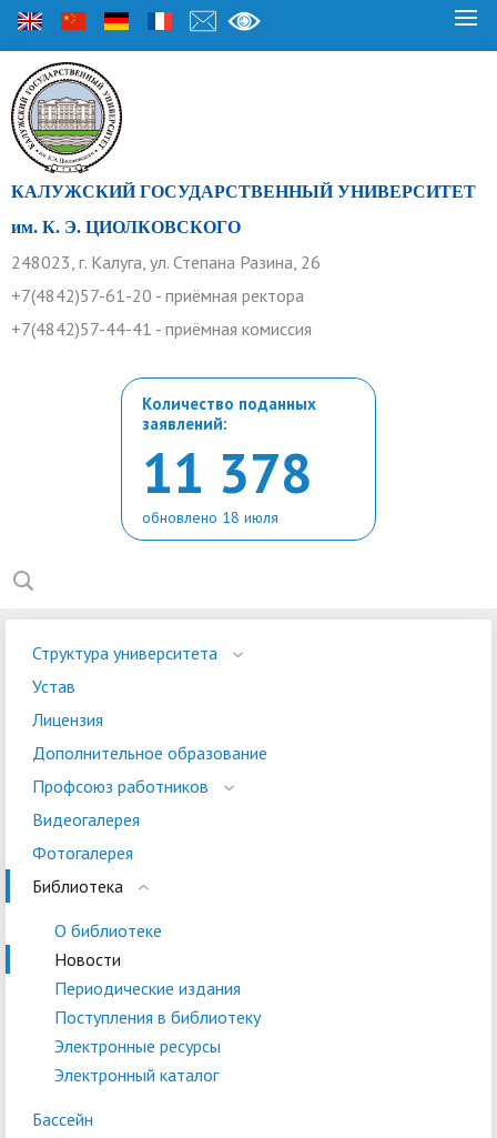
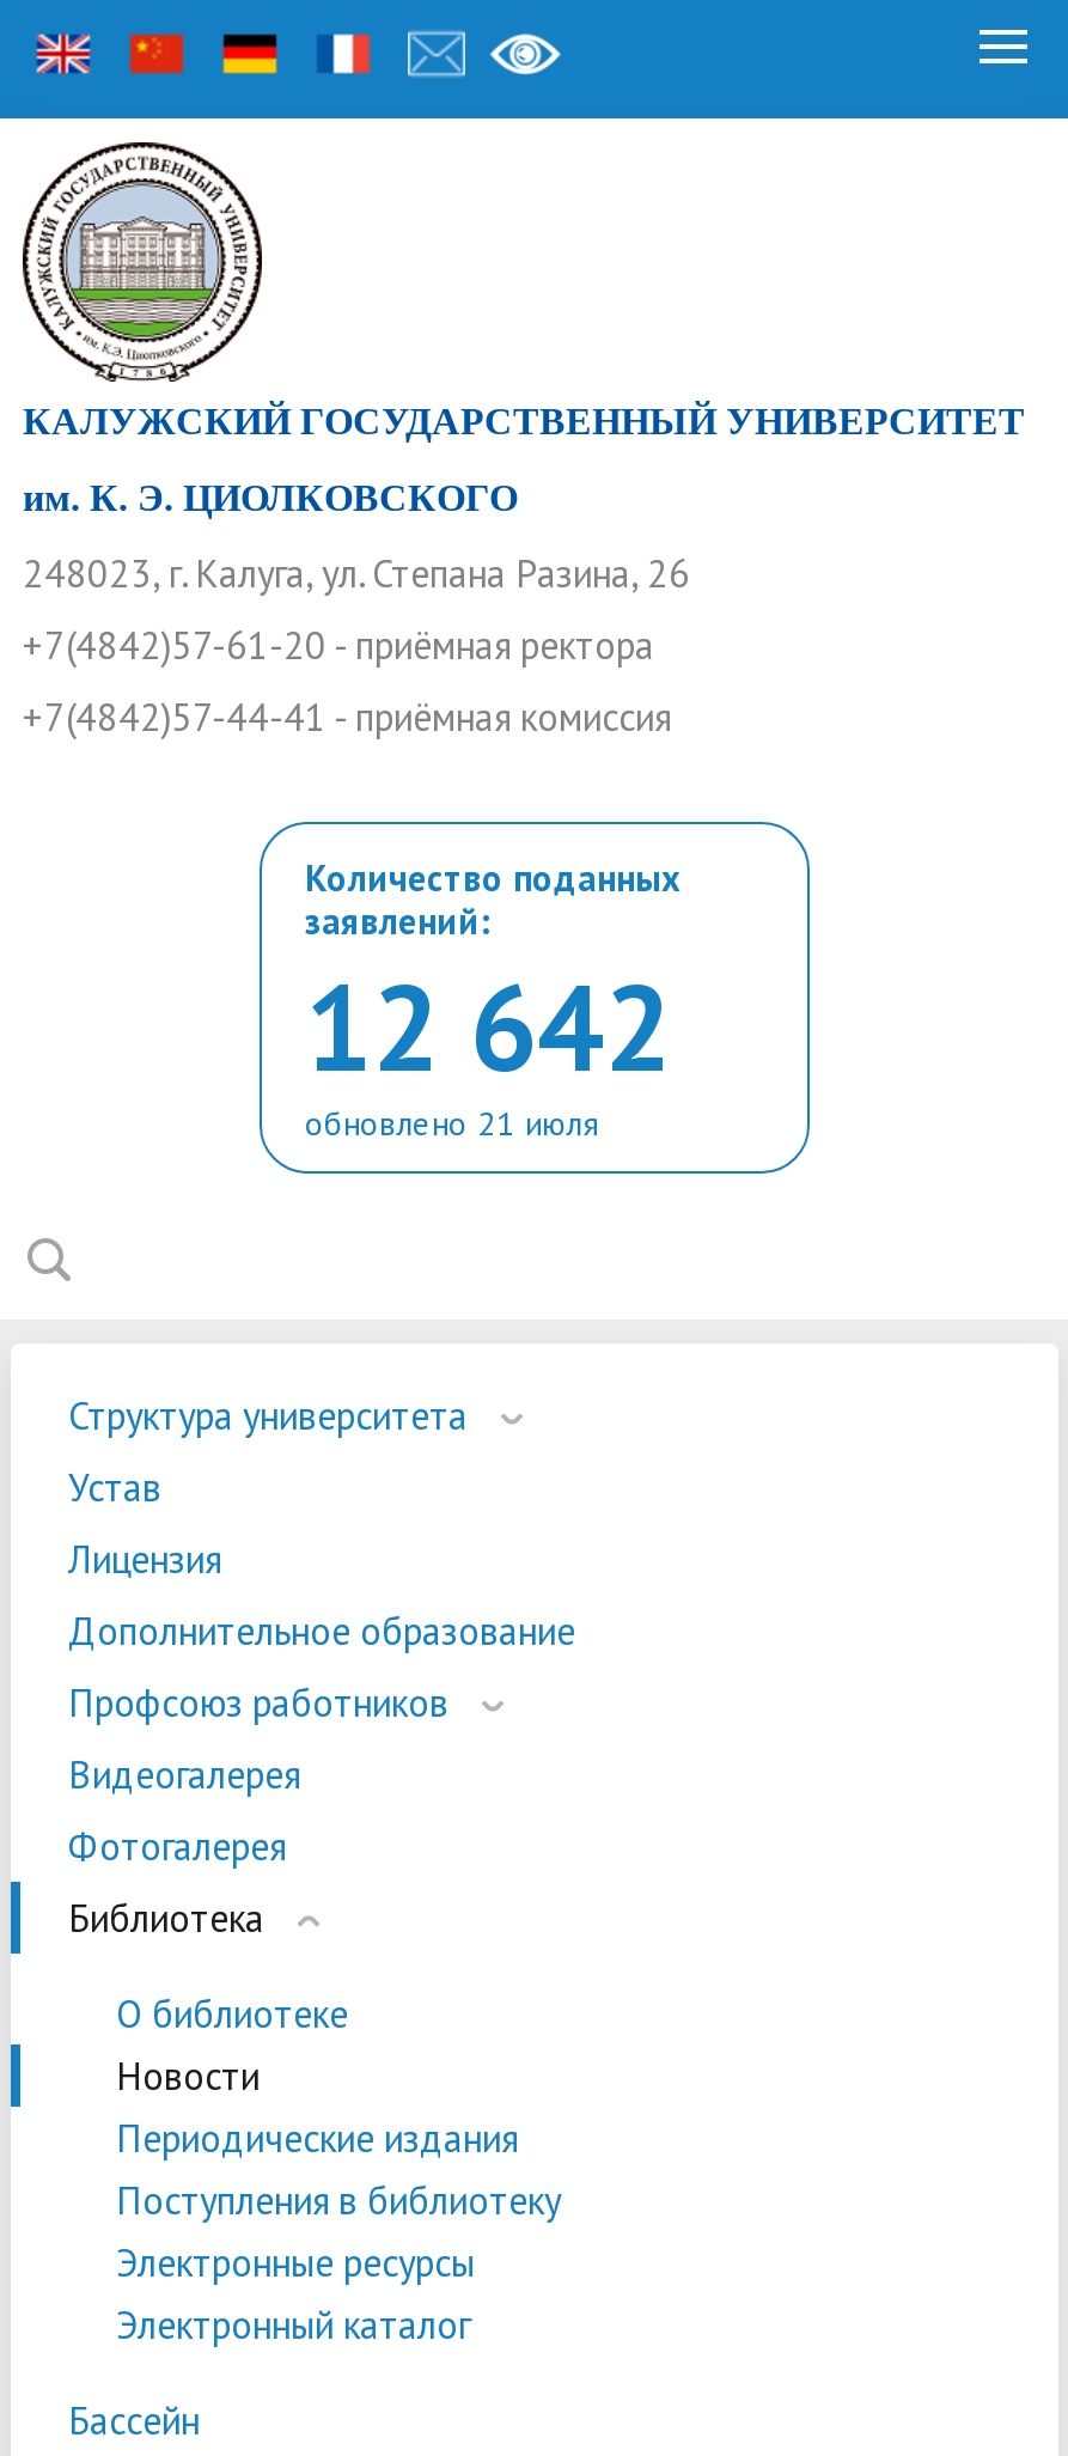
- 11 378
+ 12 642

- обновлено 18 июля
+ обновлено 21 июля
